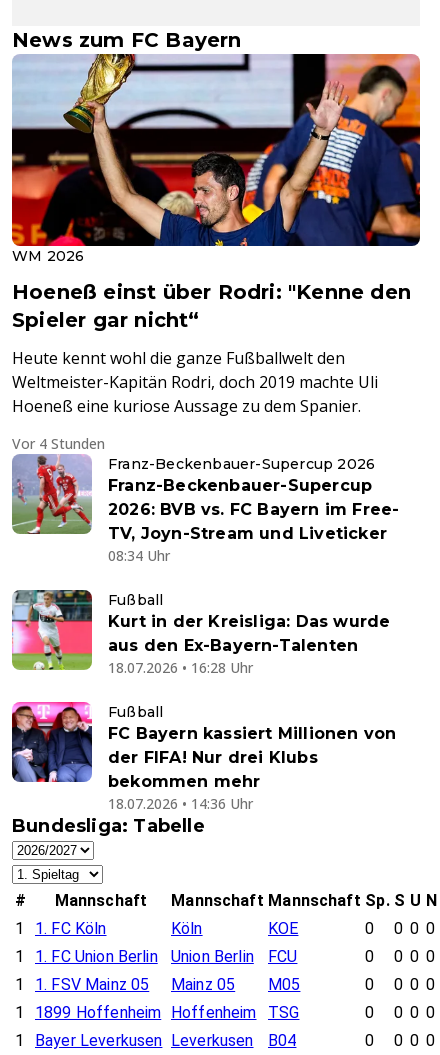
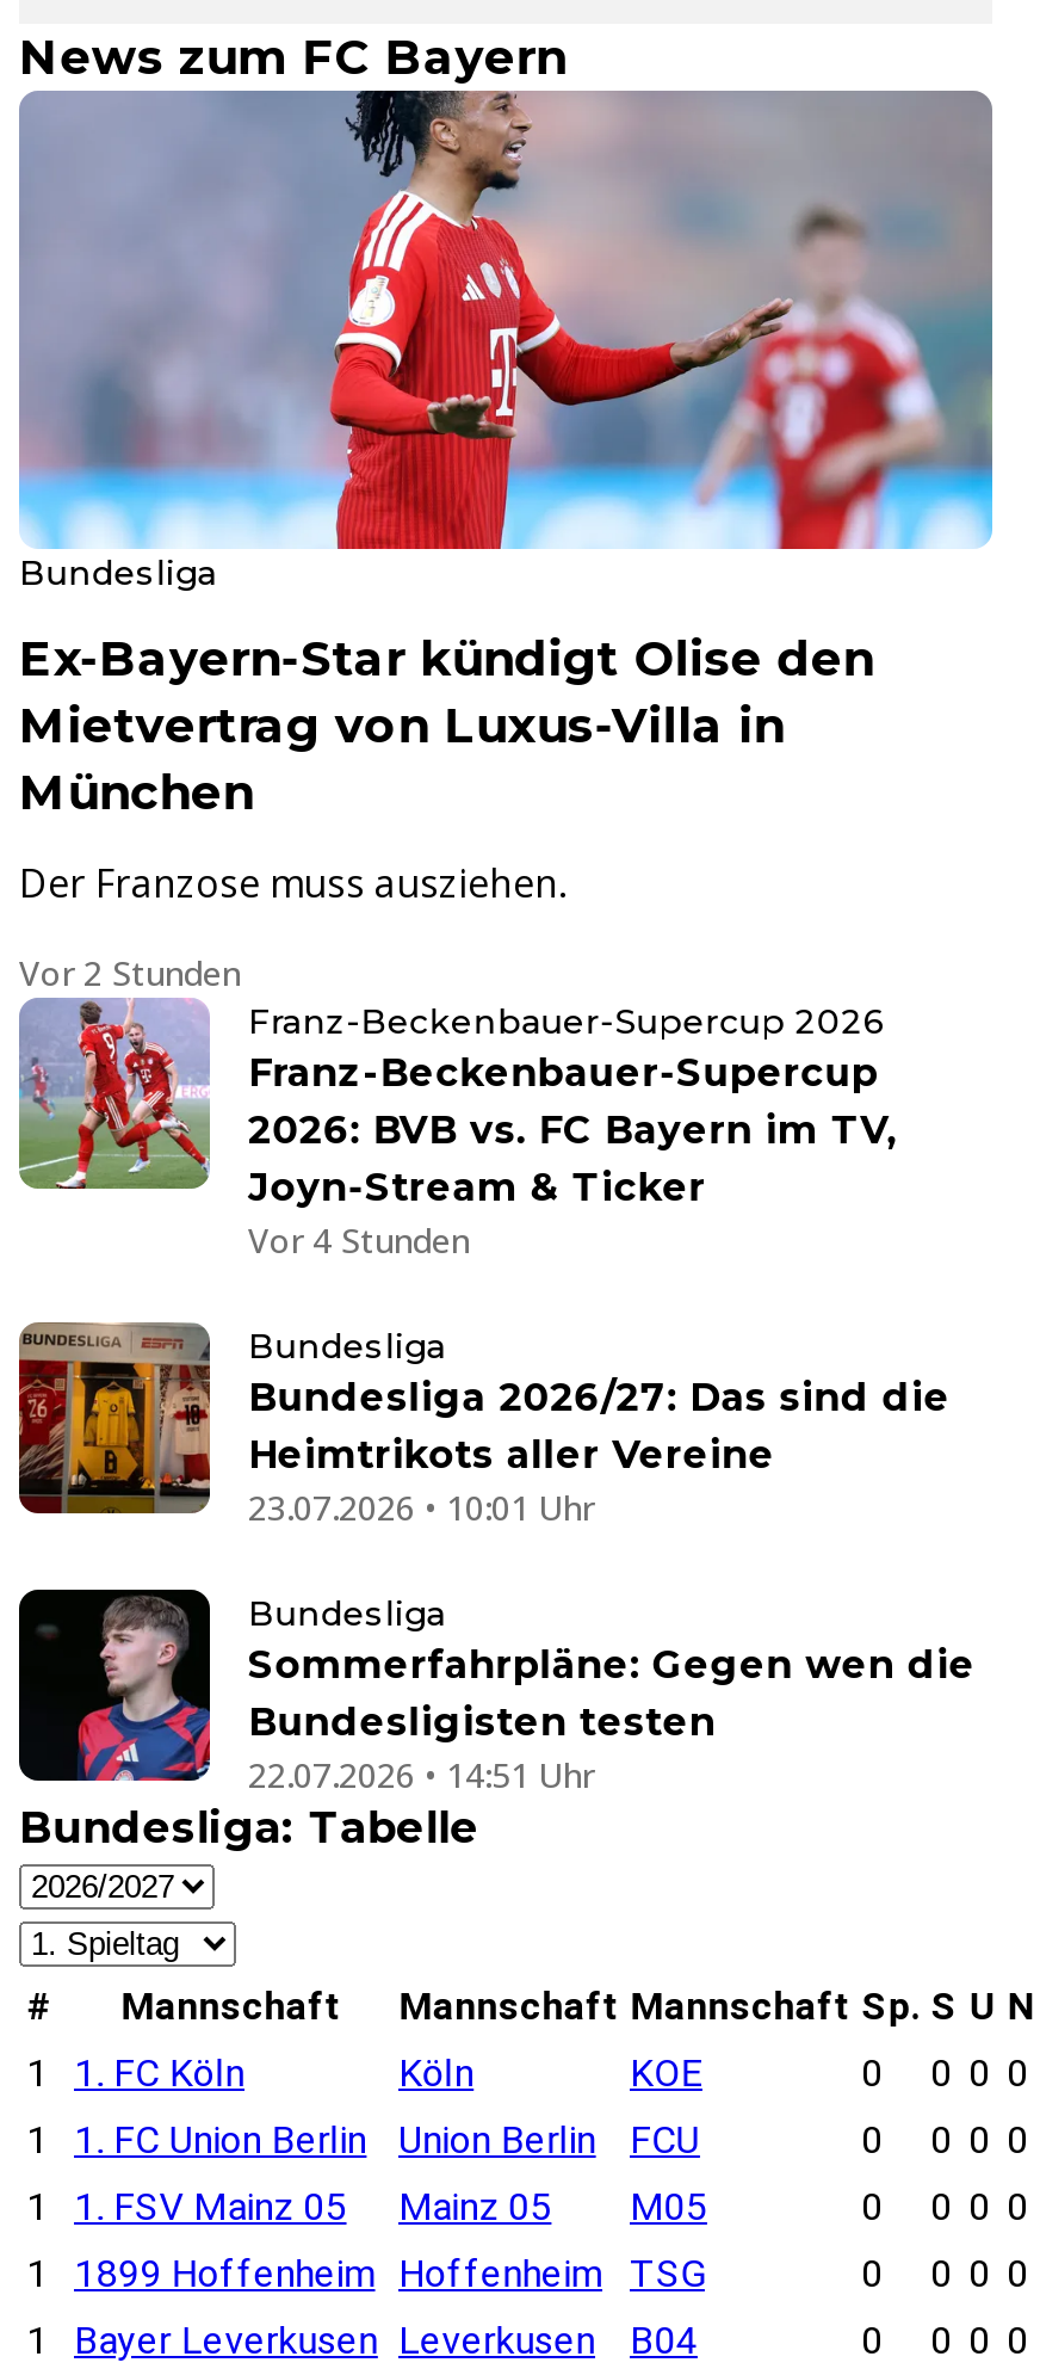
- [image]
- WM 2026
+ [image]
+ Bundesliga

- Hoeneß einst über Rodri: "Kenne den
- Spieler gar nicht“
+ Ex-Bayern-Star kündigt Olise den
+ Mietvertrag von Luxus-Villa in
+ München

- Heute kennt wohl die ganze Fußballwelt den
- Weltmeister-Kapitän Rodri, doch 2019 machte Uli
- Hoeneß eine kuriose Aussage zu dem Spanier.
+ Der Franzose muss ausziehen.

- Vor 4 Stunden
+ Vor 2 Stunden

- 2026: BVB vs. FC Bayern im Free-
- TV, Joyn-Stream und Liveticker
- 08:34 Uhr
+ 2026: BVB vs. FC Bayern im TV,
+ Joyn-Stream & Ticker
+ Vor 4 Stunden

- [image]
- Fußball
- Kurt in der Kreisliga: Das wurde
- aus den Ex-Bayern-Talenten
- 18.07.2026 • 16:28 Uhr
+ [image]
+ Bundesliga
+ Bundesliga 2026/27: Das sind die
+ Heimtrikots aller Vereine
+ 23.07.2026 • 10:01 Uhr

- [image]
- Fußball
- FC Bayern kassiert Millionen von
- der FIFA! Nur drei Klubs
- bekommen mehr
- 18.07.2026 • 14:36 Uhr
+ [image]
+ Bundesliga
+ Sommerfahrpläne: Gegen wen die
+ Bundesligisten testen
+ 22.07.2026 • 14:51 Uhr
